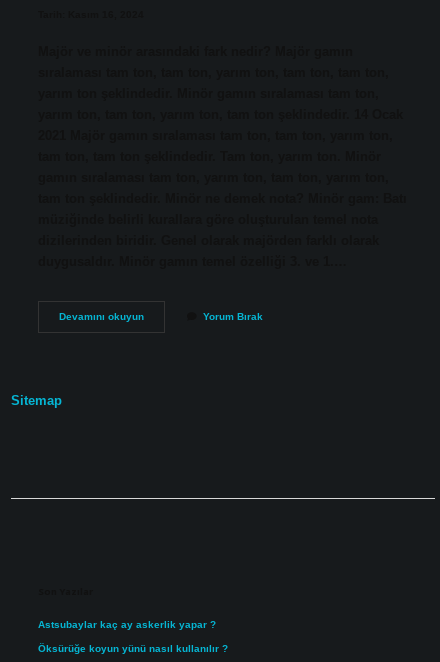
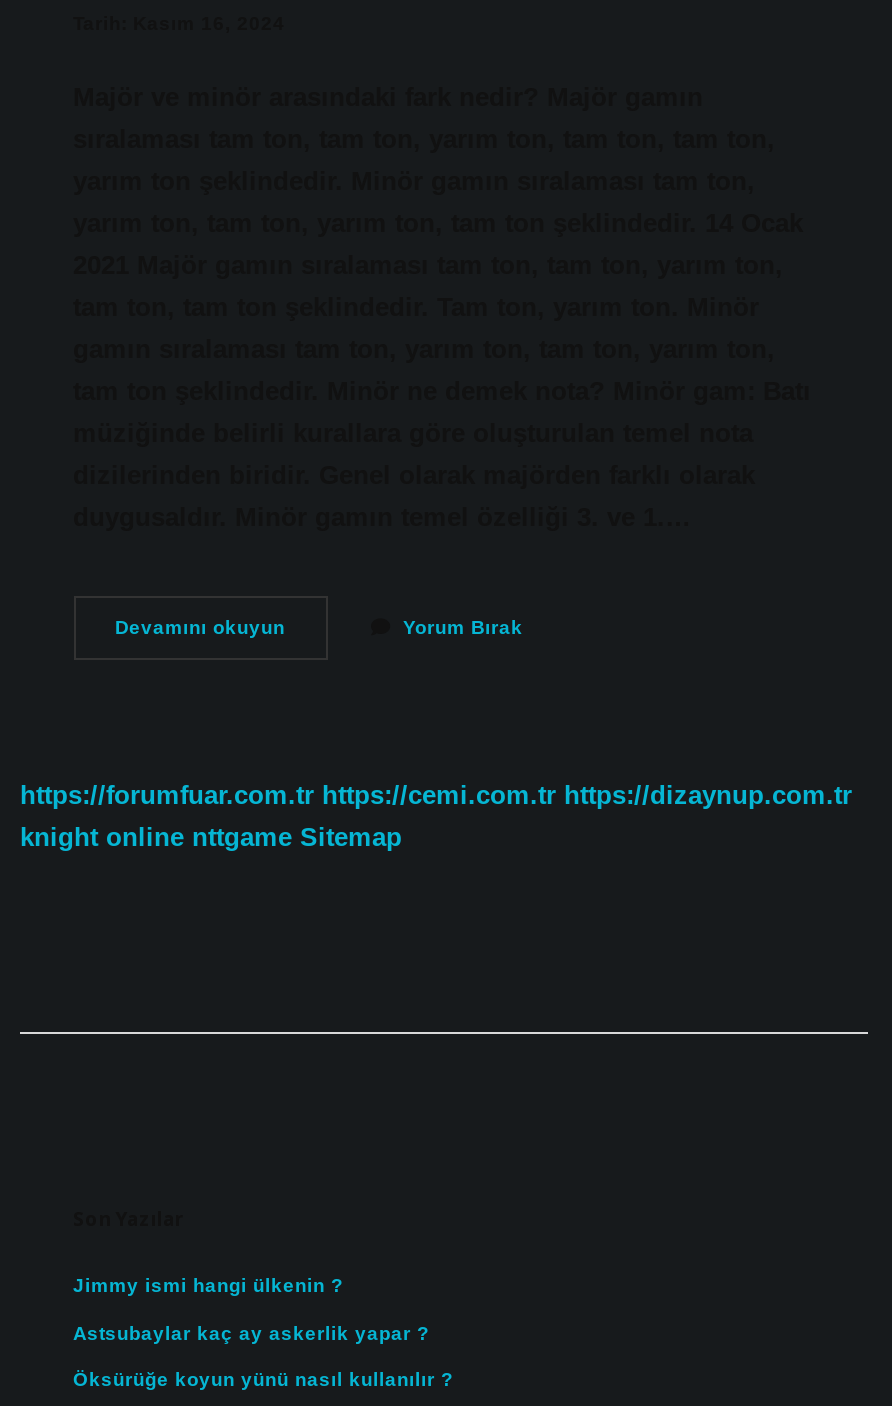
- Sitemap
+ https://forumfuar.com.tr https://cemi.com.tr https://dizaynup.com.tr
+ knight online nttgame Sitemap

+ Jimmy ismi hangi ülkenin ?
